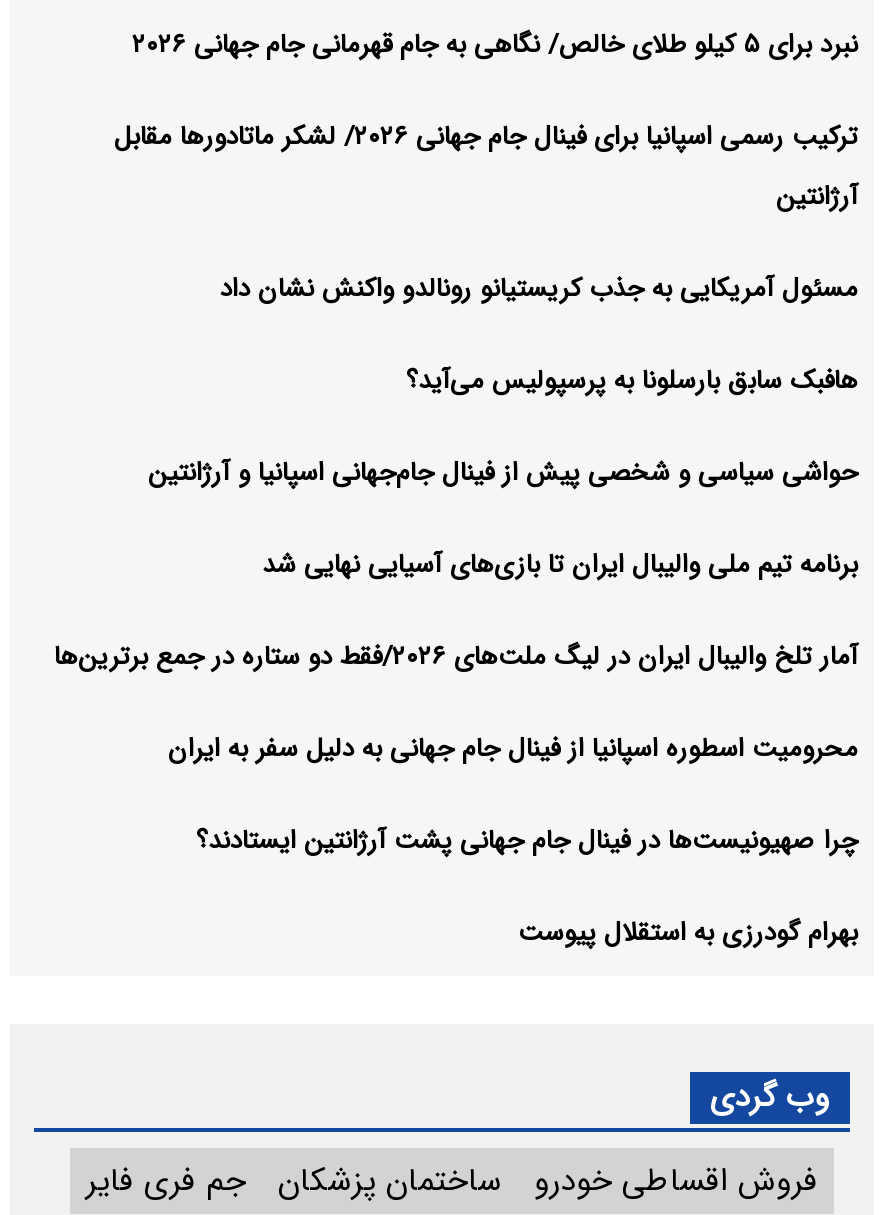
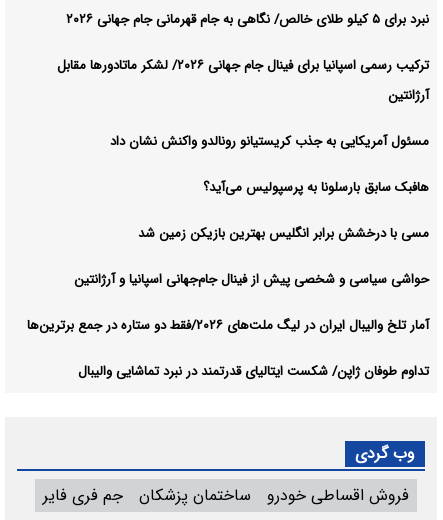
+ مسی با درخشش برابر انگلیس بهترین بازیکن زمین شد

moved down: حواشی سیاسی و شخصی پیش از فینال جام‌جهانی اسپانیا و آرژانتین

- برنامه تیم ملی والیبال ایران تا بازی‌های آسیایی نهایی شد

- محرومیت اسطوره اسپانیا از فینال جام جهانی به دلیل سفر به ایران
- چرا صهیونیست‌ها در فینال جام جهانی پشت آرژانتین ایستادند؟
- بهرام گودرزی به استقلال پیوست
+ تداوم طوفان ژاپن/ شکست ایتالیای قدرتمند در نبرد تماشایی والیبال
